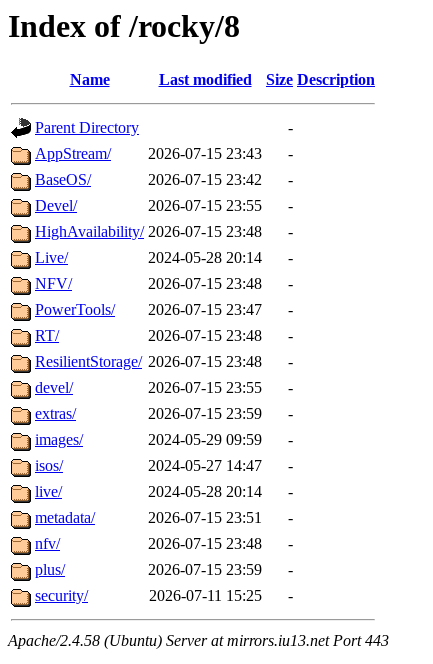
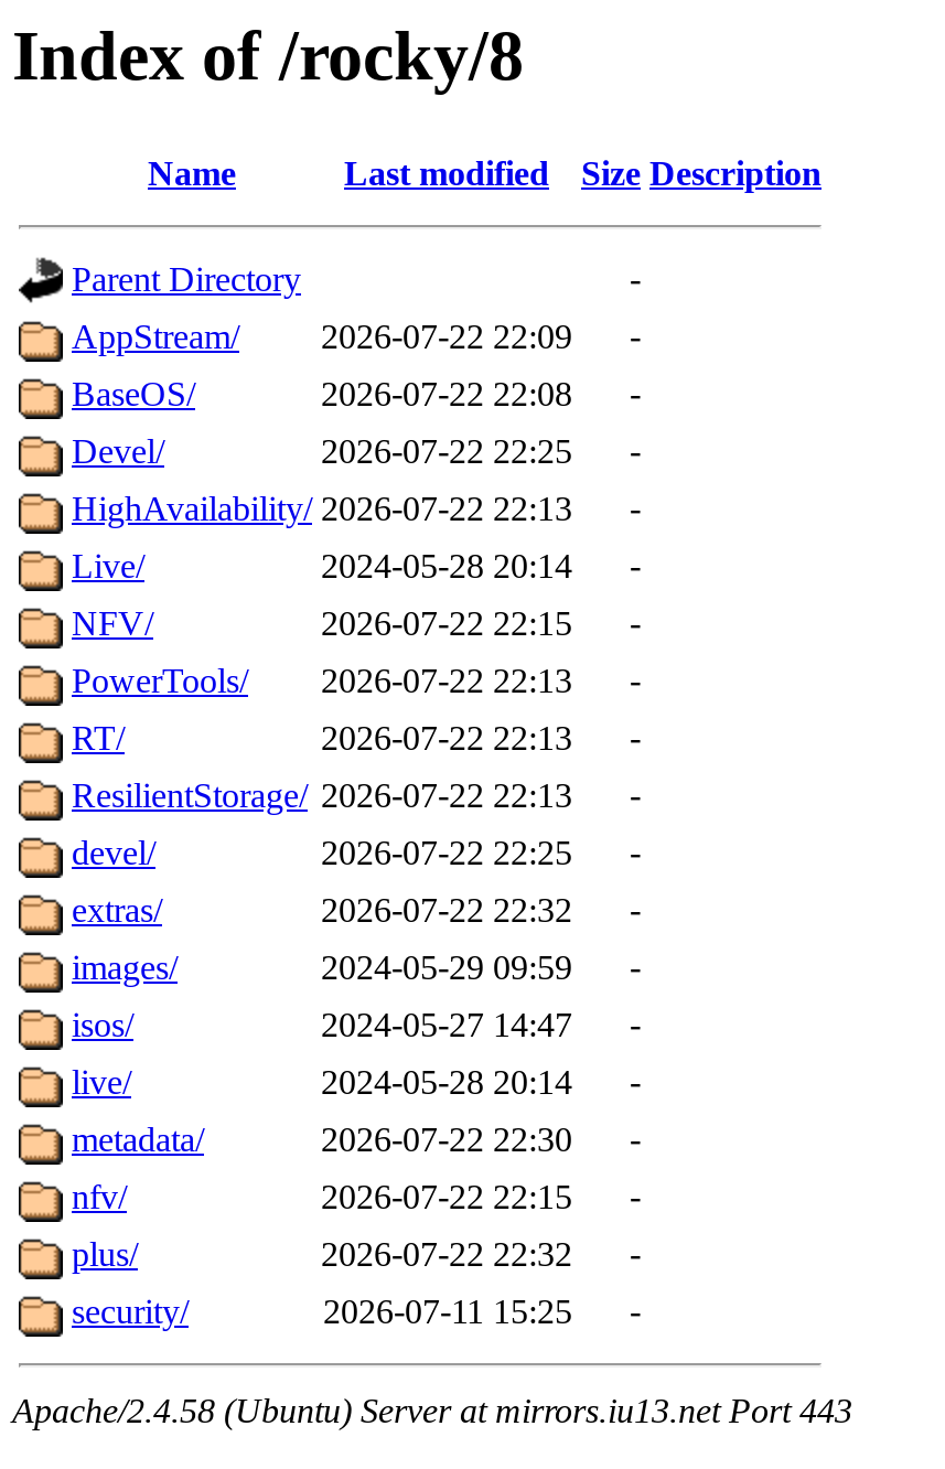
- 2026-07-15 23:43
+ 2026-07-22 22:09

- 2026-07-15 23:42
+ 2026-07-22 22:08

- 2026-07-15 23:55
+ 2026-07-22 22:25

- HighAvailability/ 2026-07-15 23:48
+ HighAvailability/ 2026-07-22 22:13

- 2026-07-15 23:48
+ 2026-07-22 22:15

- 2026-07-15 23:47
+ 2026-07-22 22:13

- 2026-07-15 23:48
+ 2026-07-22 22:13

- ResilientStorage/ 2026-07-15 23:48
+ ResilientStorage/ 2026-07-22 22:13

- 2026-07-15 23:55
+ 2026-07-22 22:25

- 2026-07-15 23:59
+ 2026-07-22 22:32

- 2026-07-15 23:51
+ 2026-07-22 22:30

- 2026-07-15 23:48
+ 2026-07-22 22:15

- 2026-07-15 23:59
+ 2026-07-22 22:32
